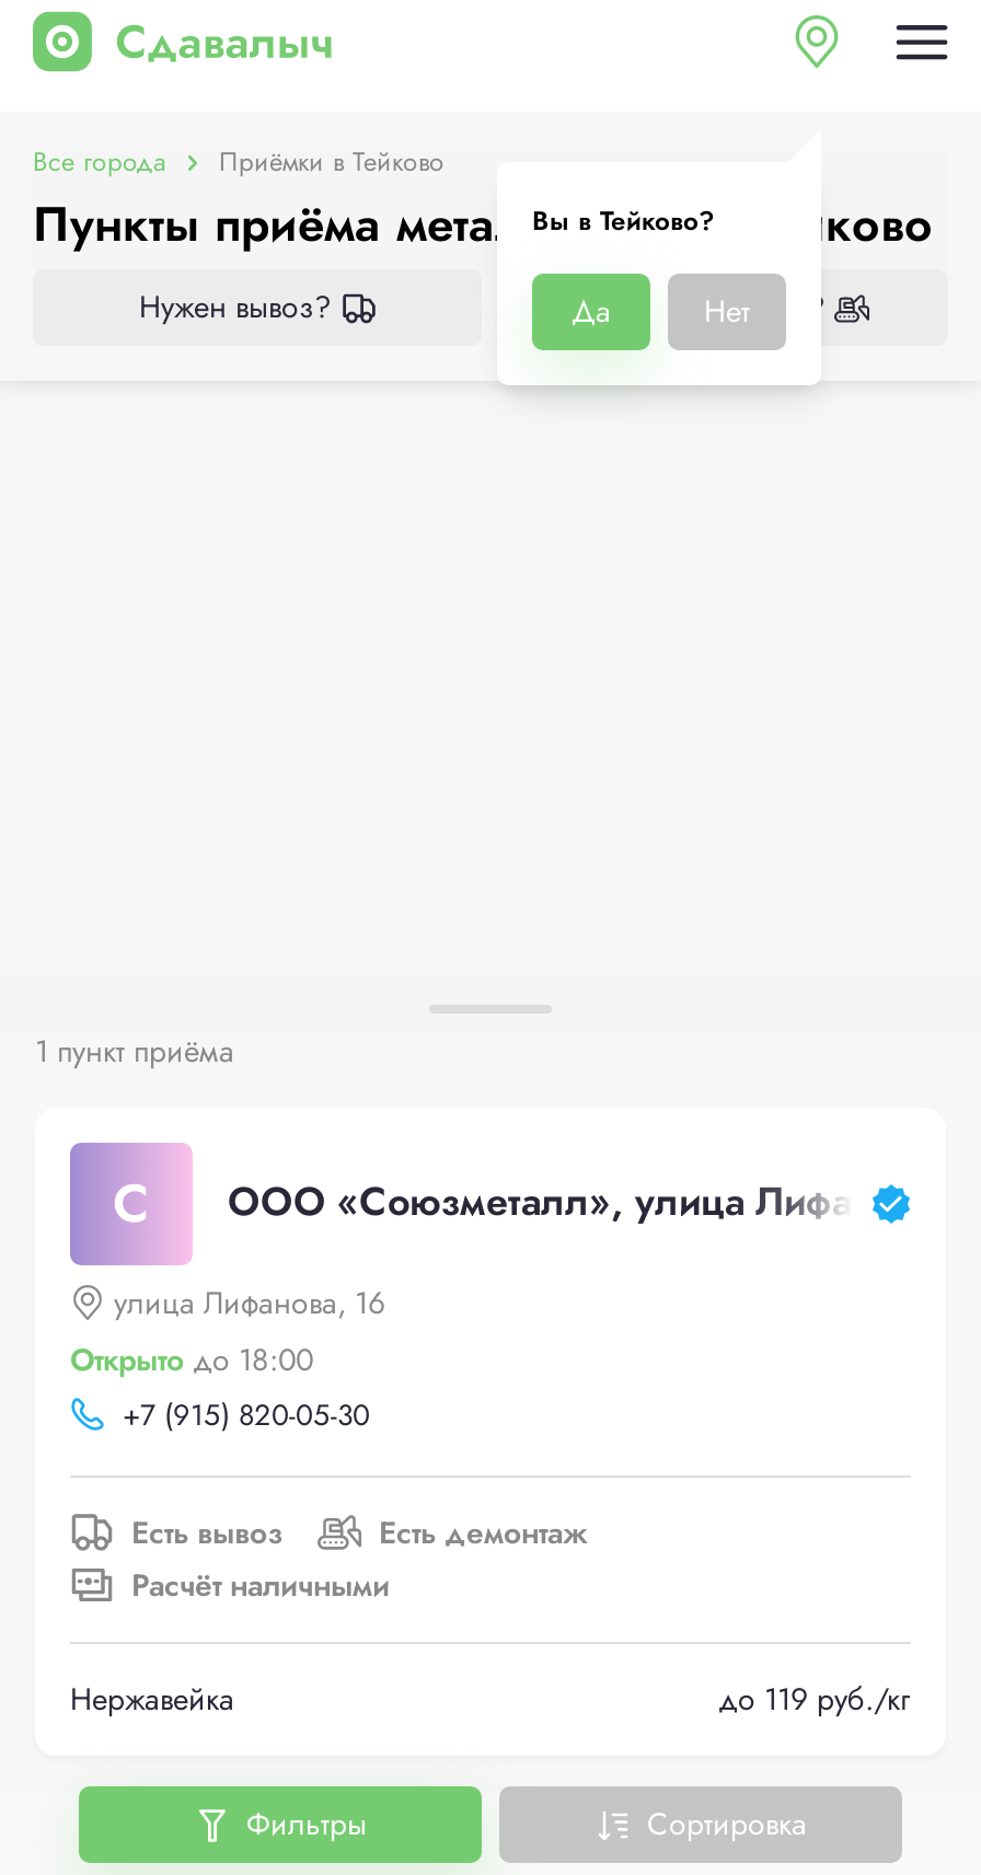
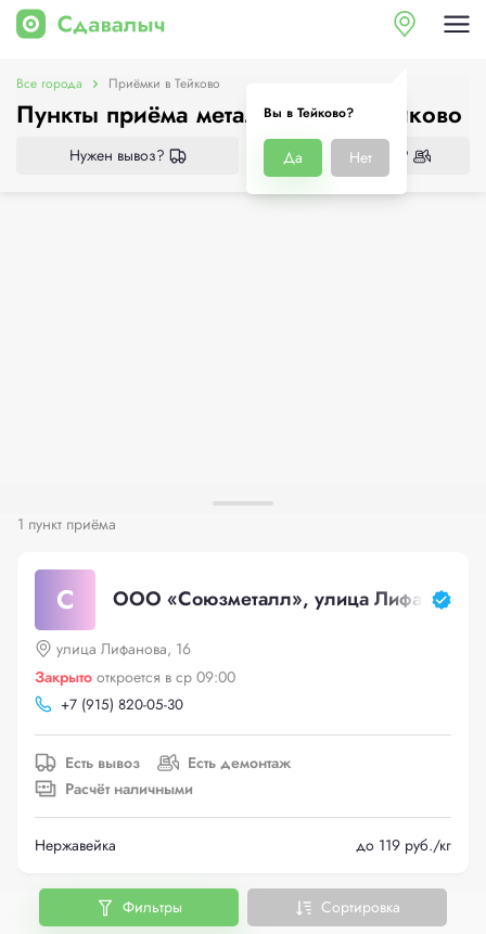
- Открыто до 18:00
+ Закрыто откроется в ср 09:00
